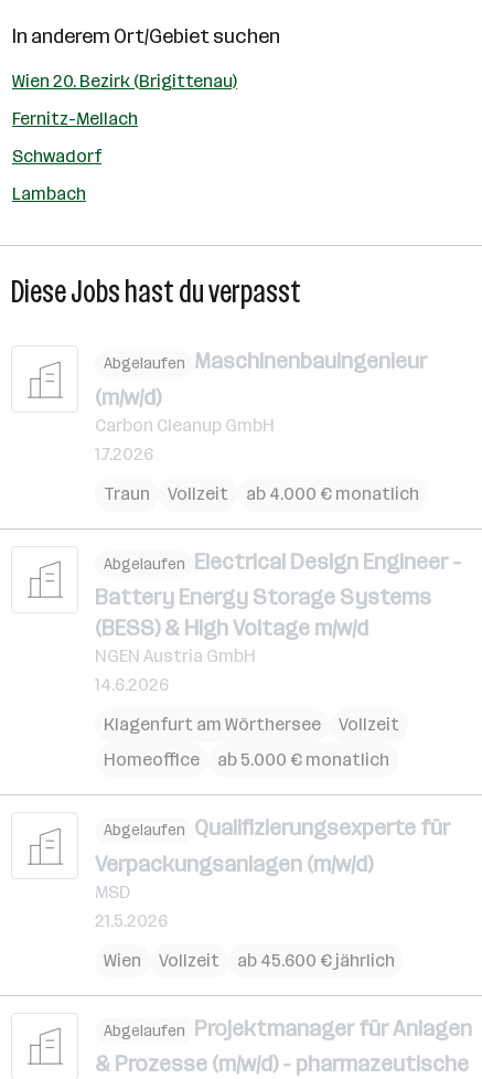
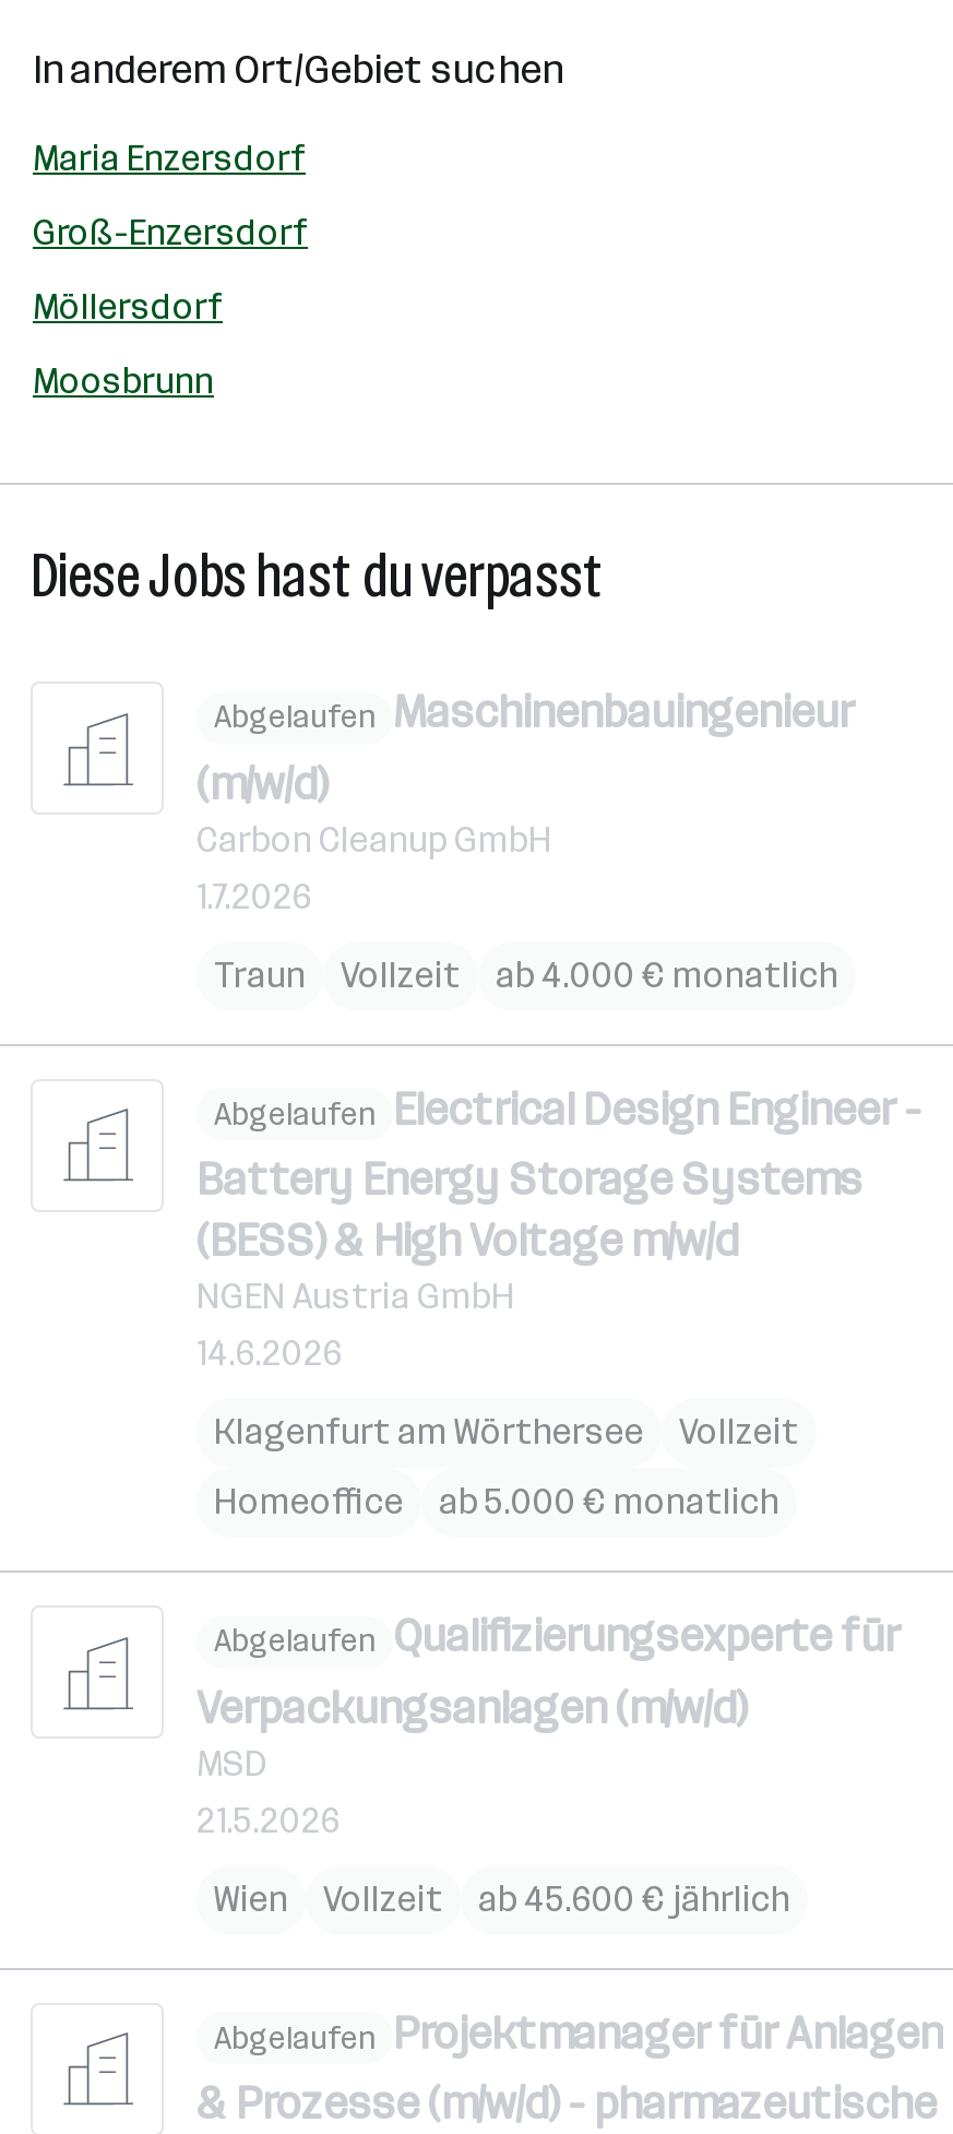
- Wien 20. Bezirk (Brigittenau)
+ Maria Enzersdorf

- Fernitz-Mellach
+ Groß-Enzersdorf

- Schwadorf
+ Möllersdorf

- Lambach
+ Moosbrunn
